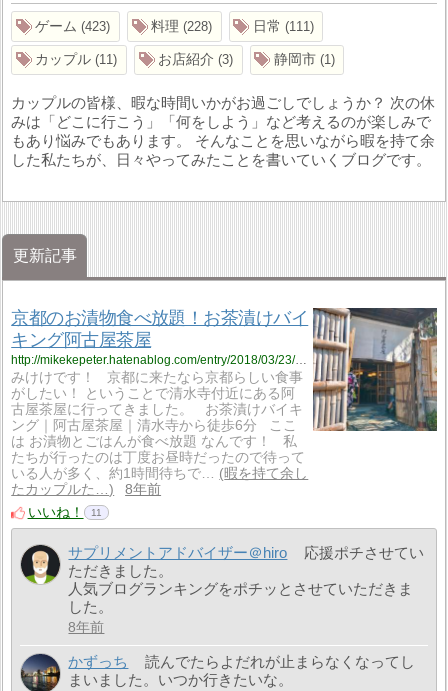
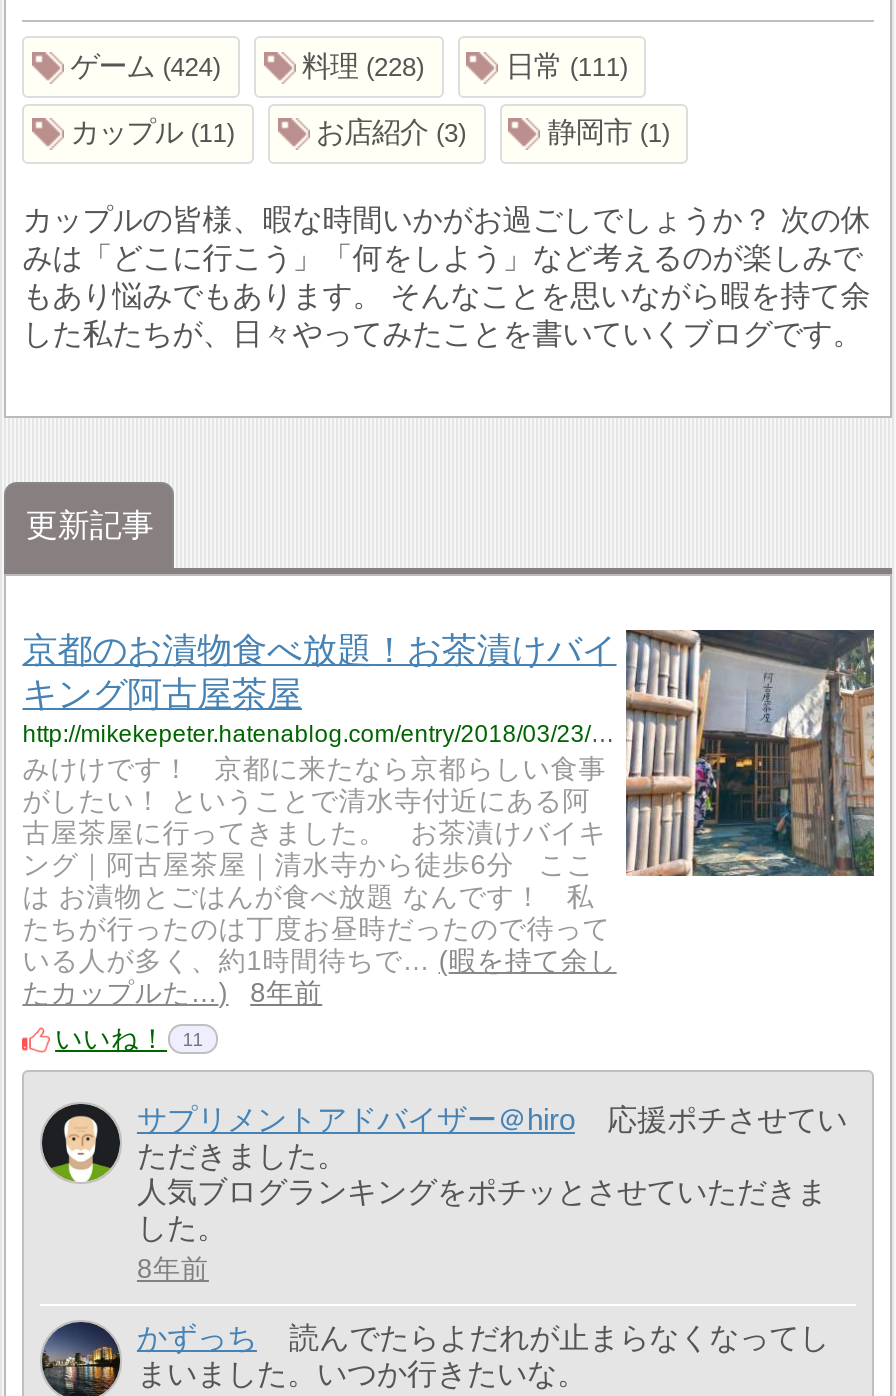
- ゲーム 423
+ ゲーム 424
